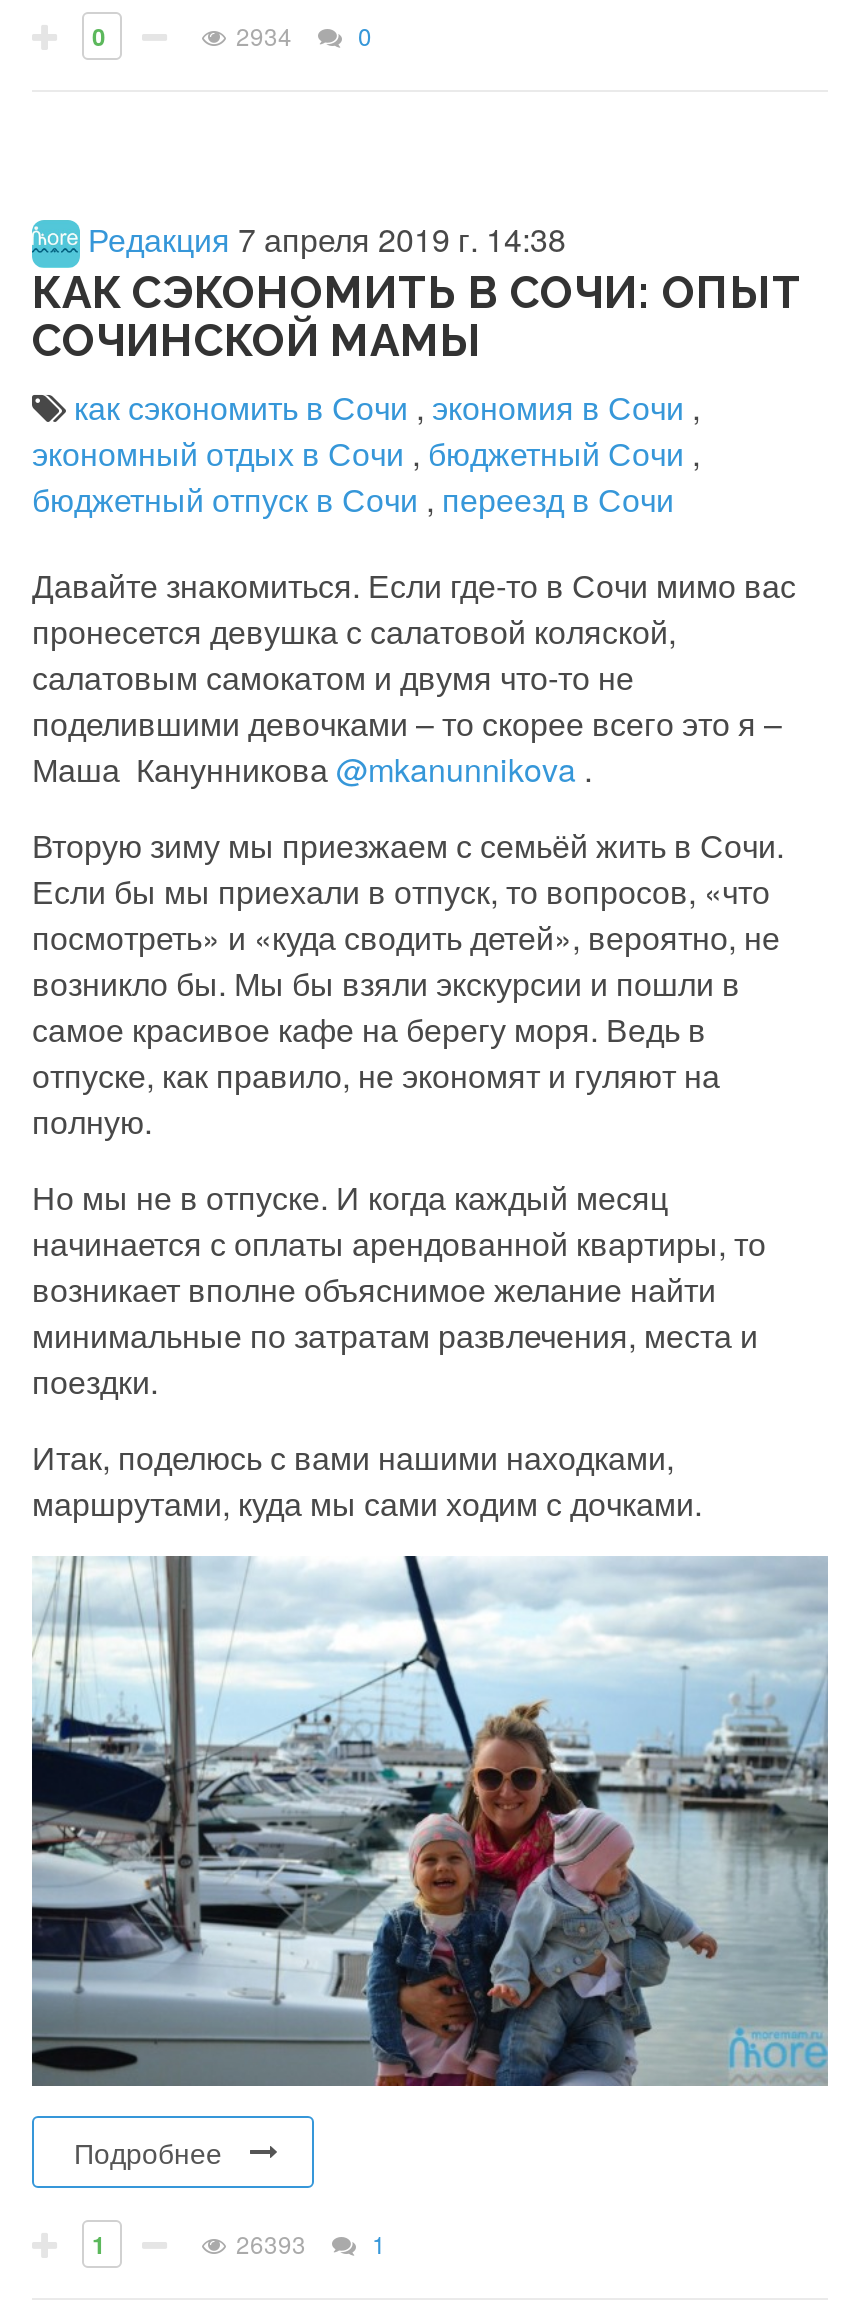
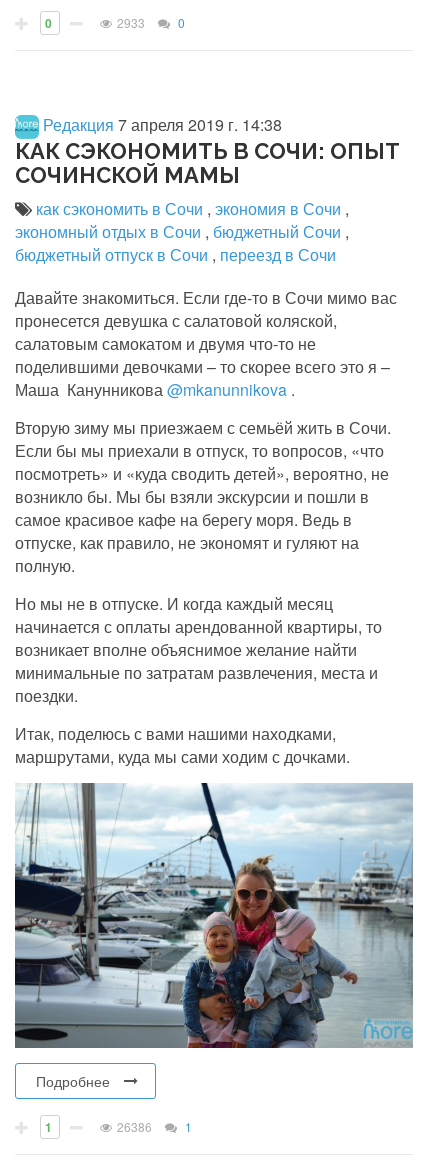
- 2934 0
+ 2933 0

- 26393 1
+ 26386 1
